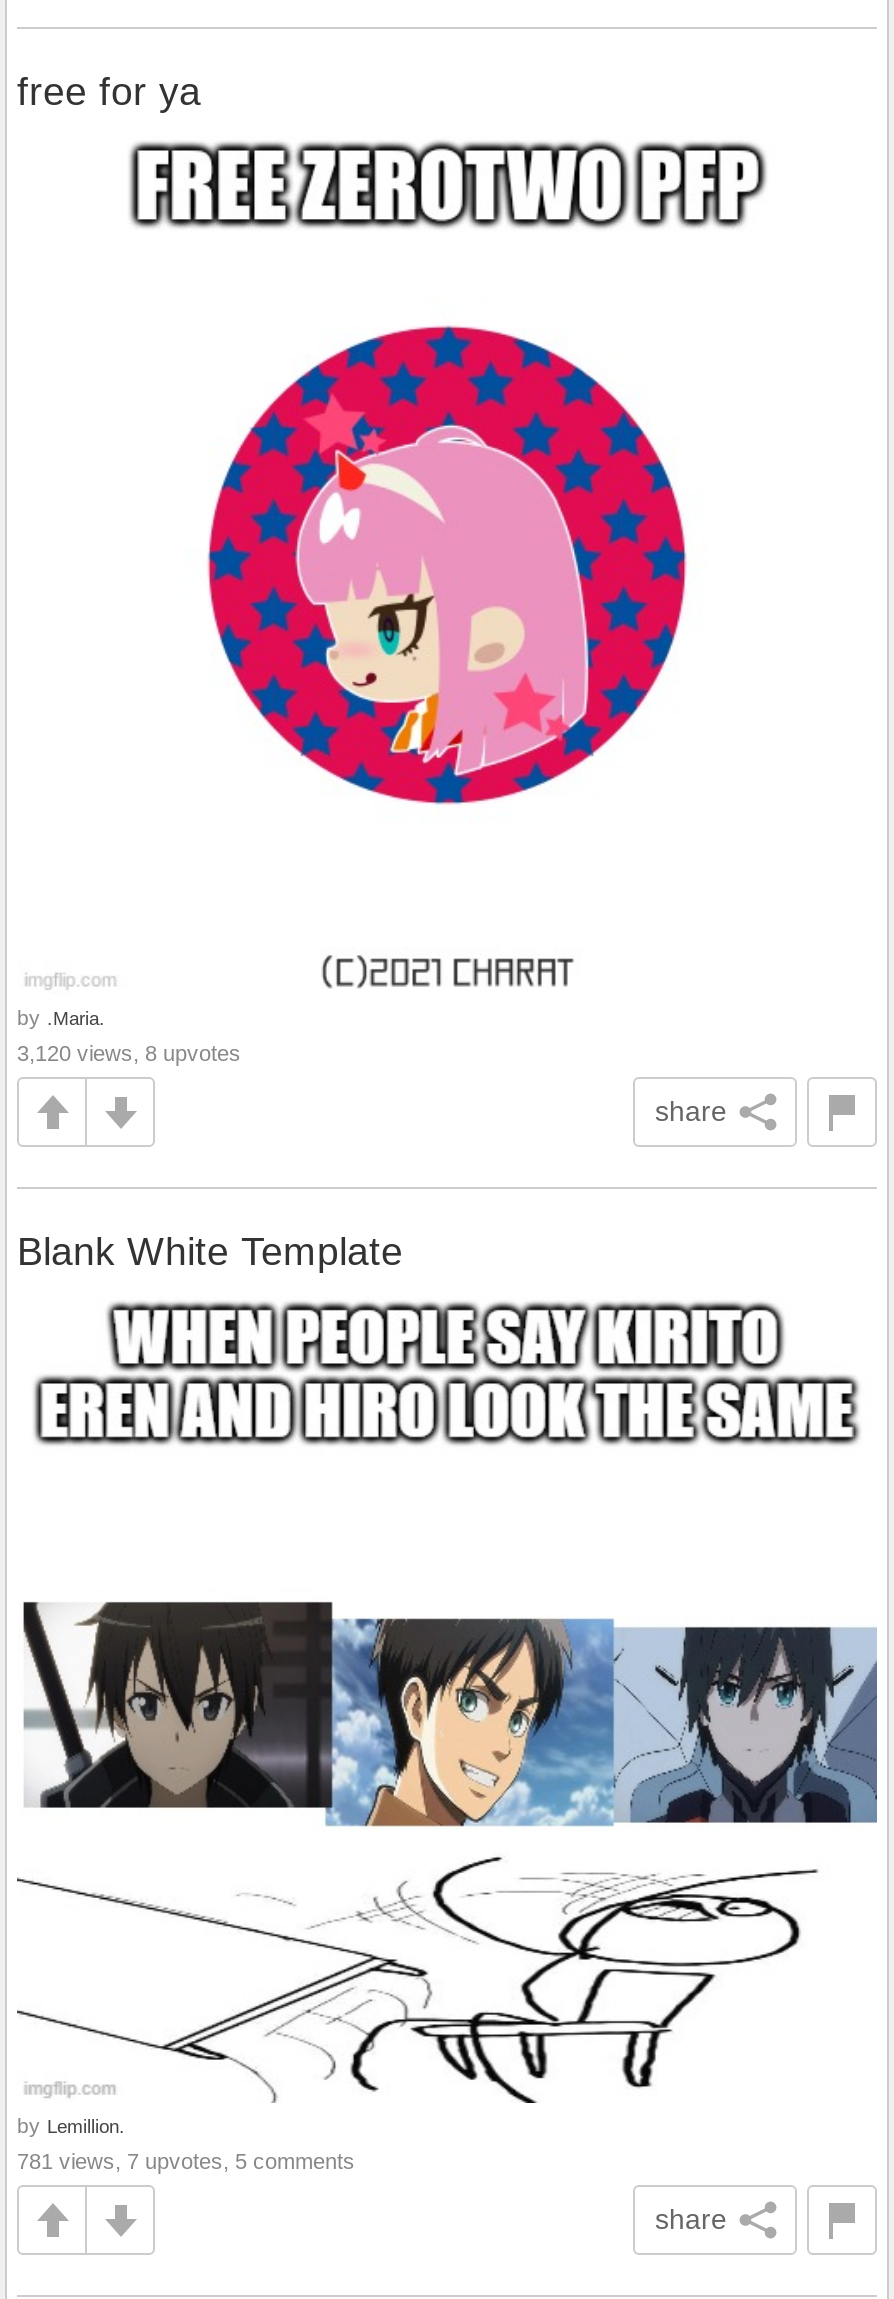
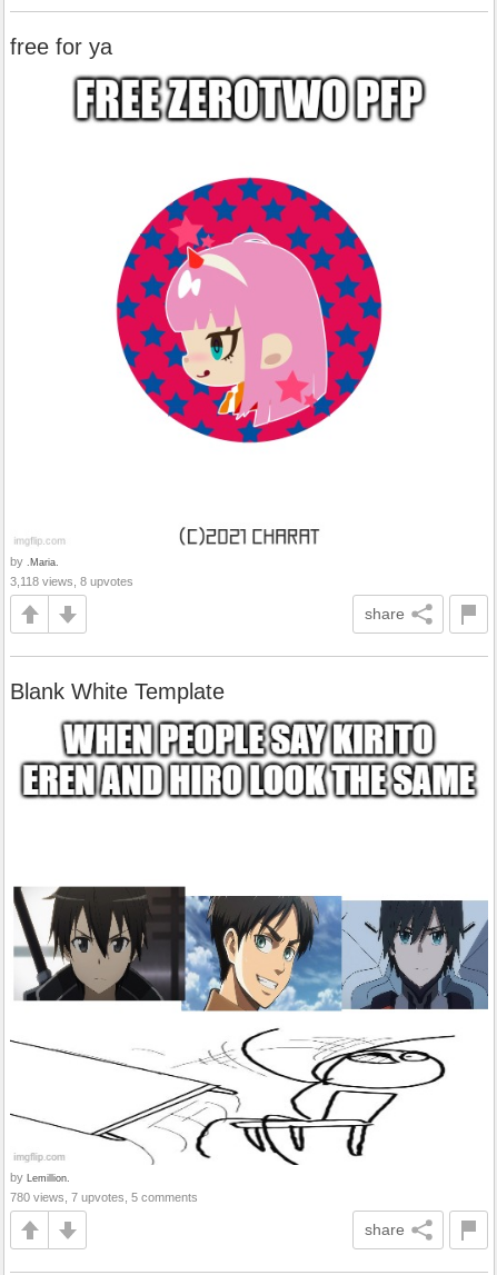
- 3,120 views, 8 upvotes
+ 3,118 views, 8 upvotes

- 781 views, 7 upvotes, 5 comments
+ 780 views, 7 upvotes, 5 comments
